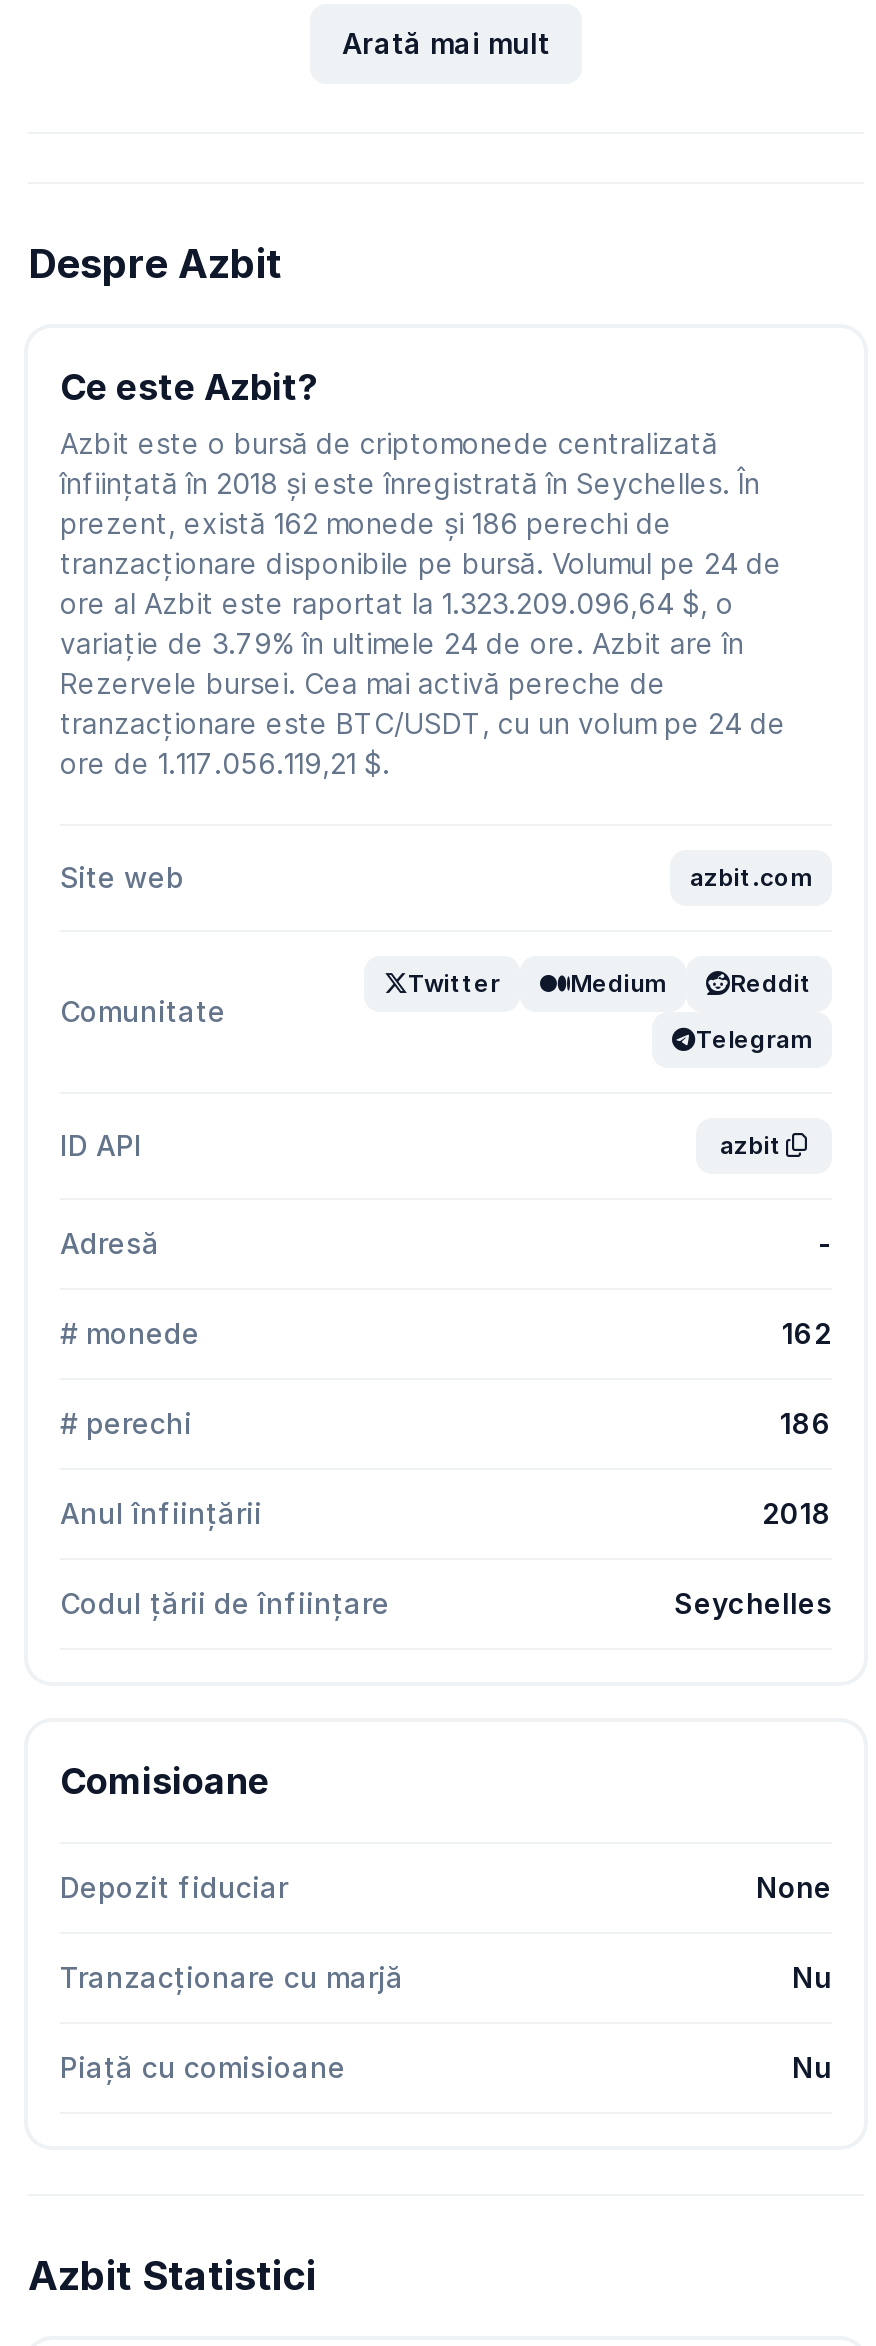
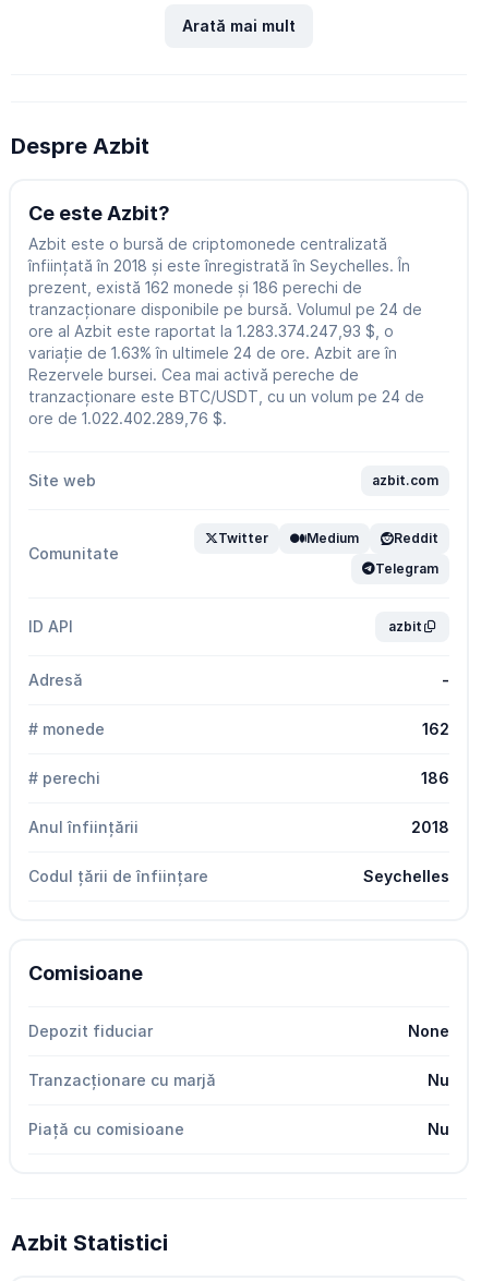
- ore al Azbit este raportat la 1.323.209.096,64 $, o
+ ore al Azbit este raportat la 1.283.374.247,93 $, o

- variație de 3.79% în ultimele 24 de ore. Azbit are în
+ variație de 1.63% în ultimele 24 de ore. Azbit are în

- ore de 1.117.056.119,21 $.
+ ore de 1.022.402.289,76 $.
